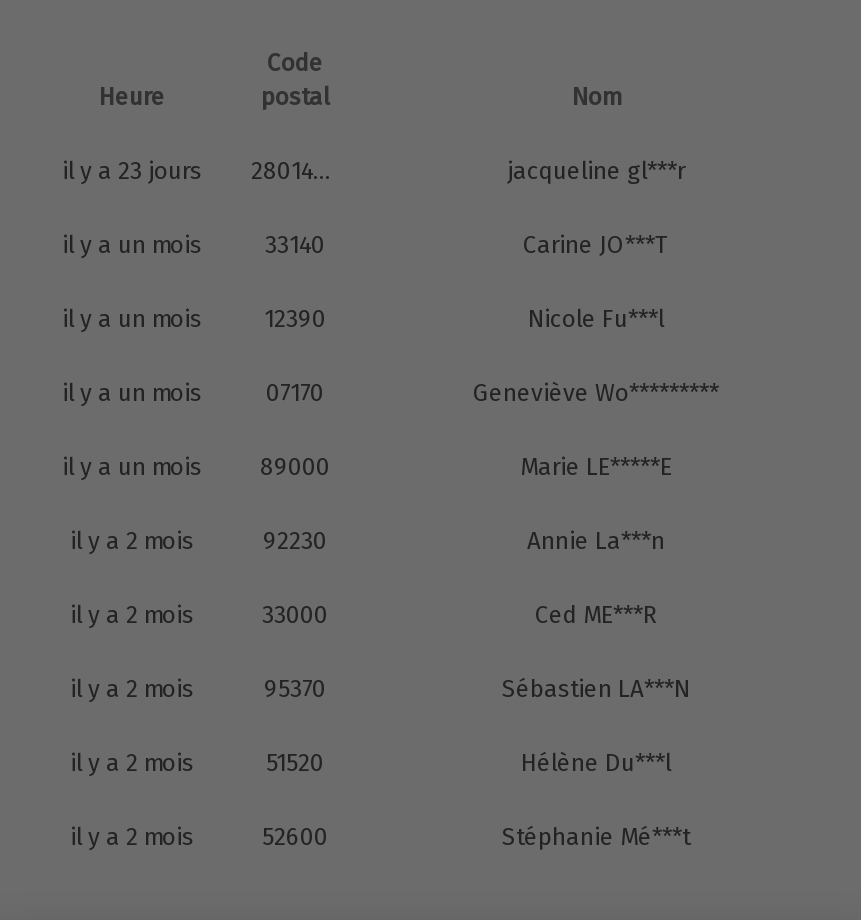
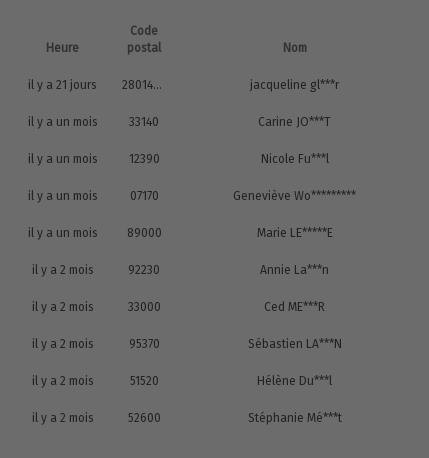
- il y a 23 jours
+ il y a 21 jours
